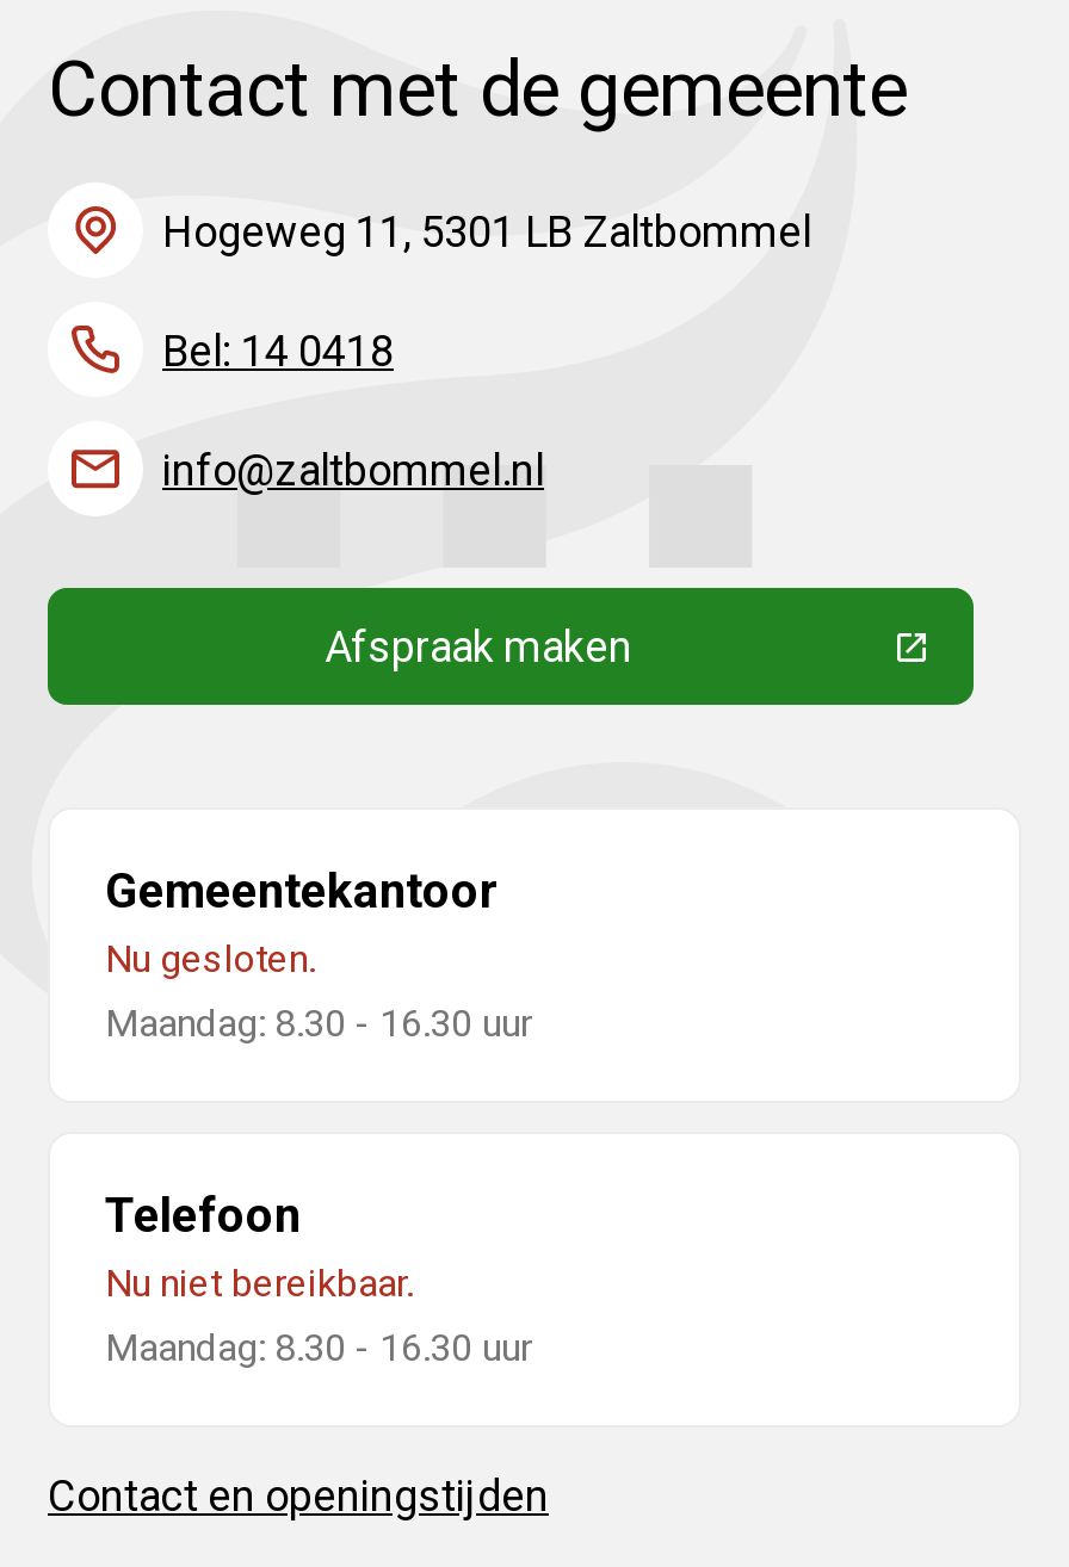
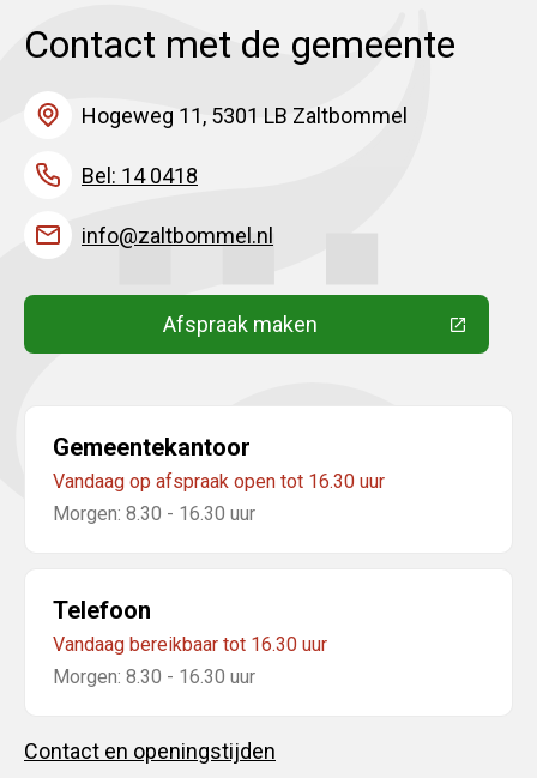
- Nu gesloten.
- Maandag: 8.30 - 16.30 uur
+ Vandaag op afspraak open tot 16.30 uur
+ Morgen: 8.30 - 16.30 uur

- Nu niet bereikbaar.
- Maandag: 8.30 - 16.30 uur
+ Vandaag bereikbaar tot 16.30 uur
+ Morgen: 8.30 - 16.30 uur
